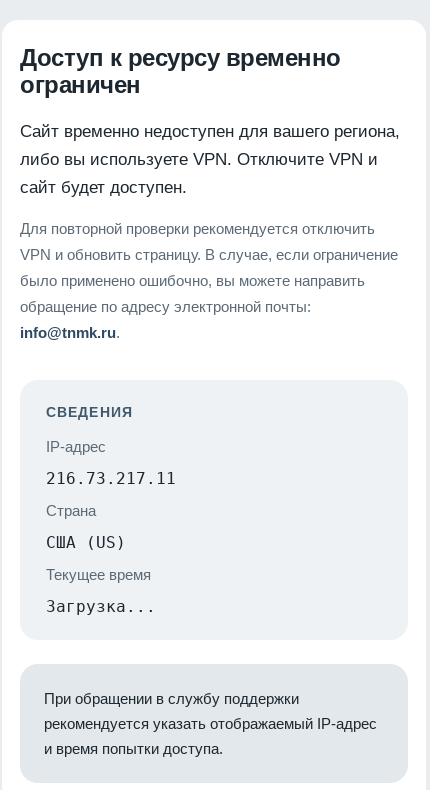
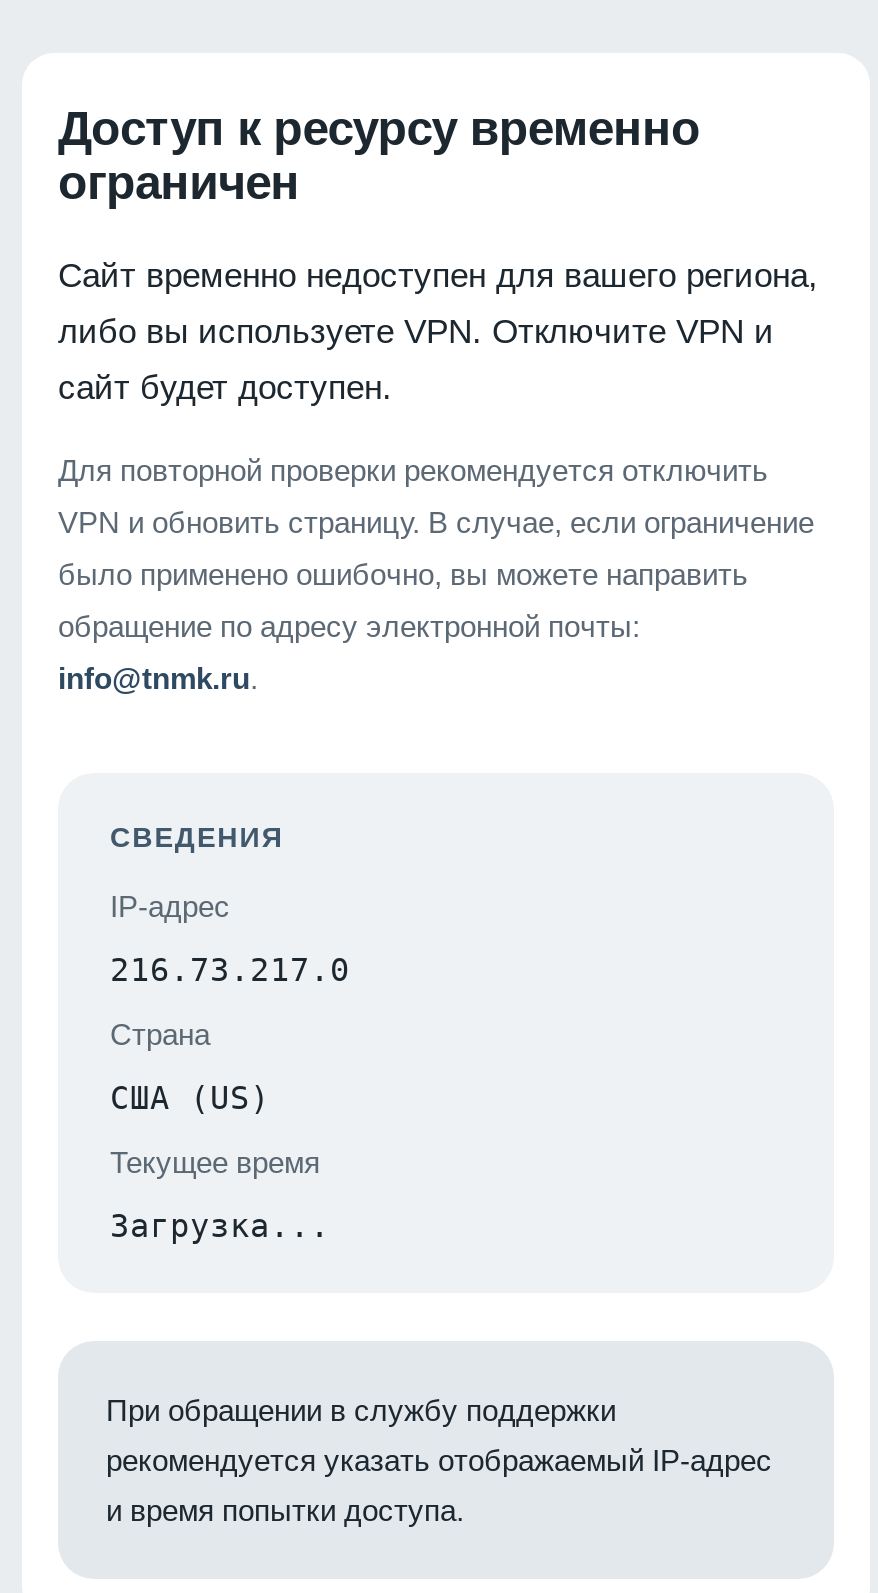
- 216.73.217.11
+ 216.73.217.0
